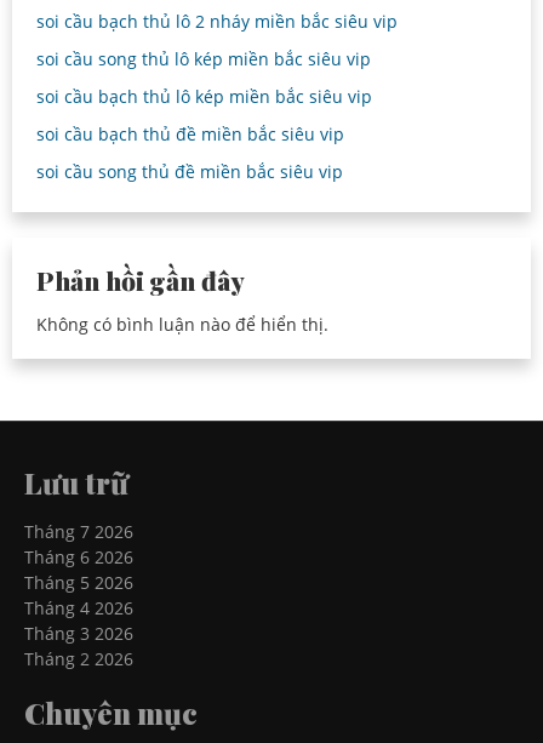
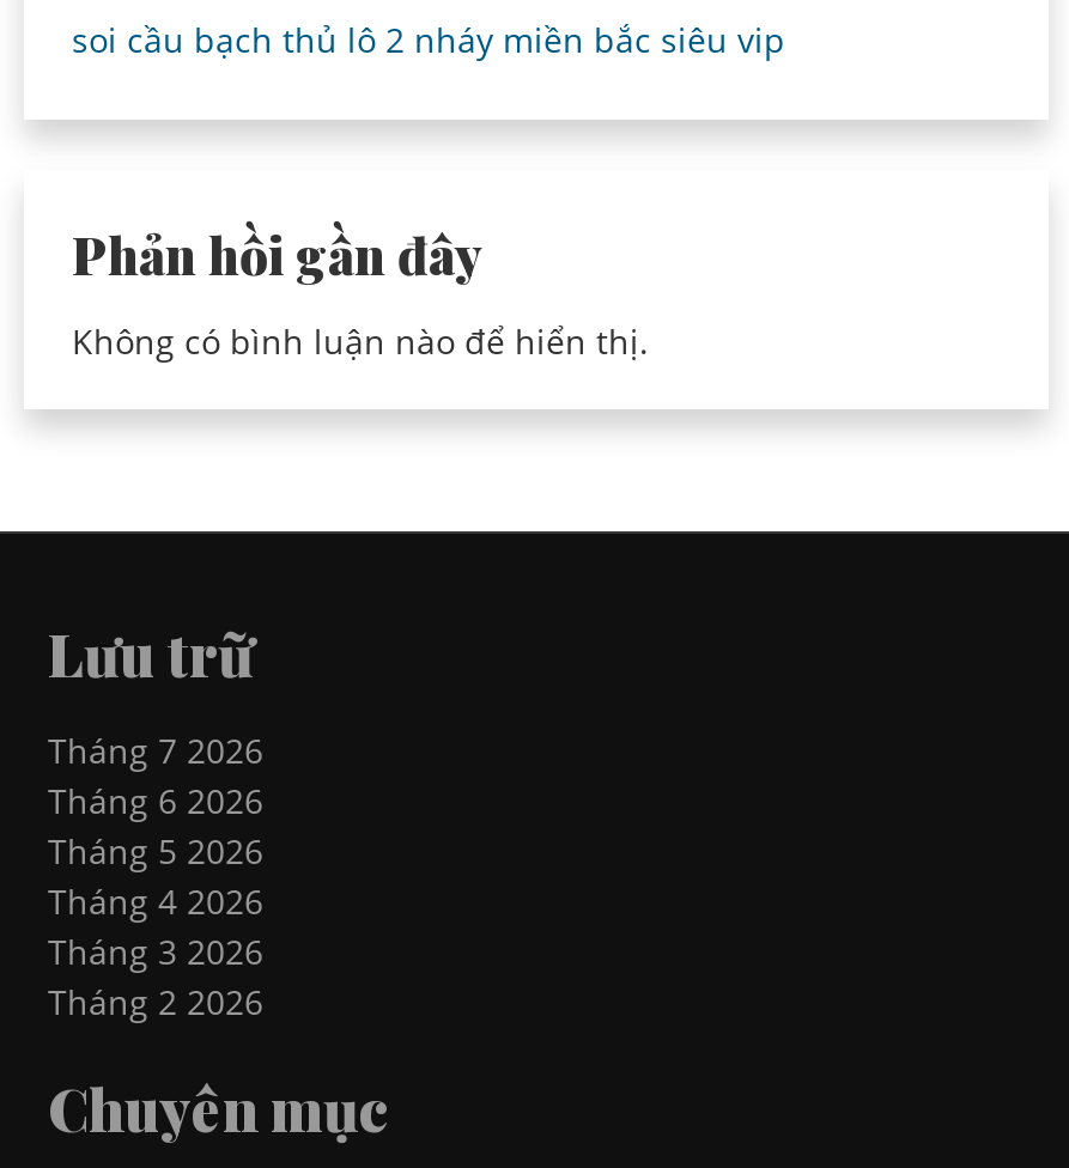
- soi cầu song thủ lô kép miền bắc siêu vip
- soi cầu bạch thủ lô kép miền bắc siêu vip
- soi cầu bạch thủ đề miền bắc siêu vip
- soi cầu song thủ đề miền bắc siêu vip
